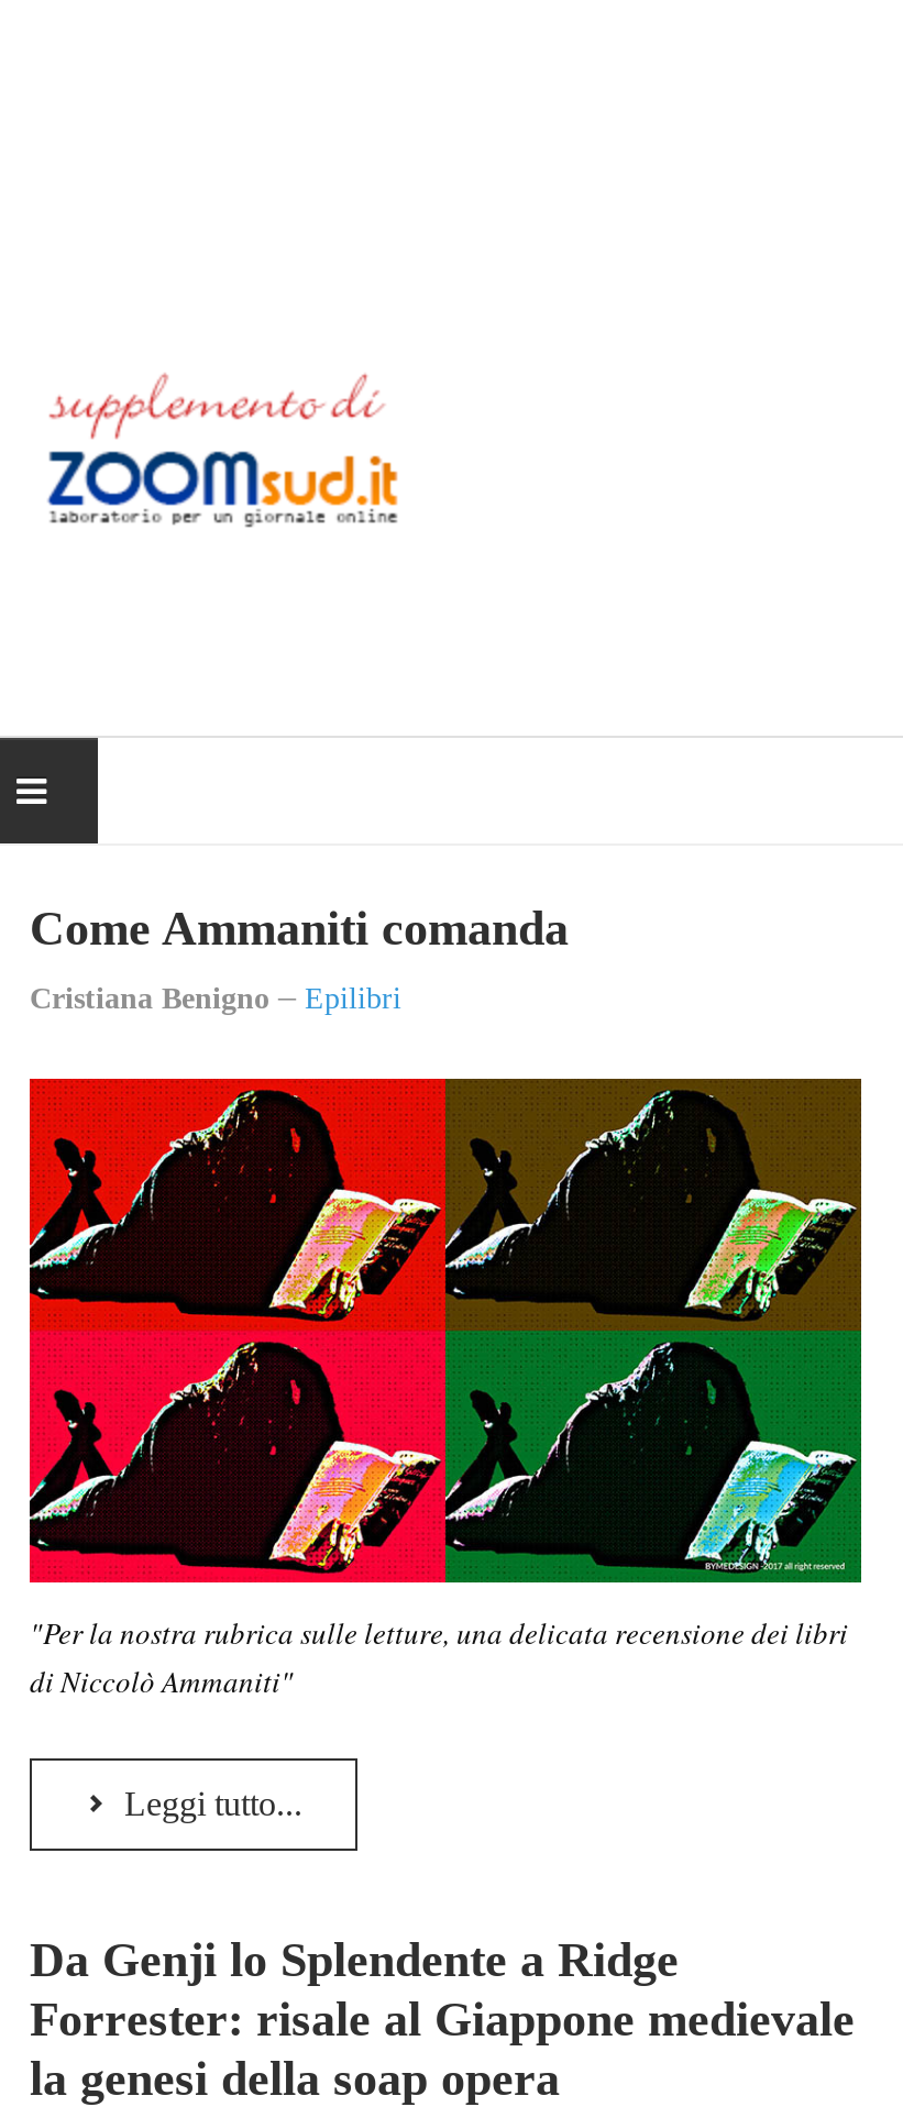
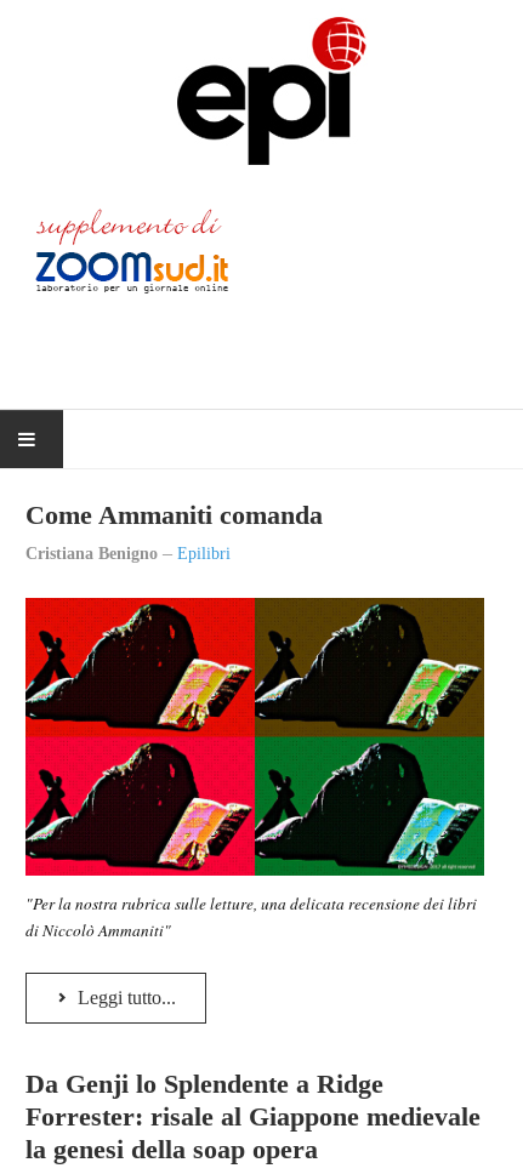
+ [image]
